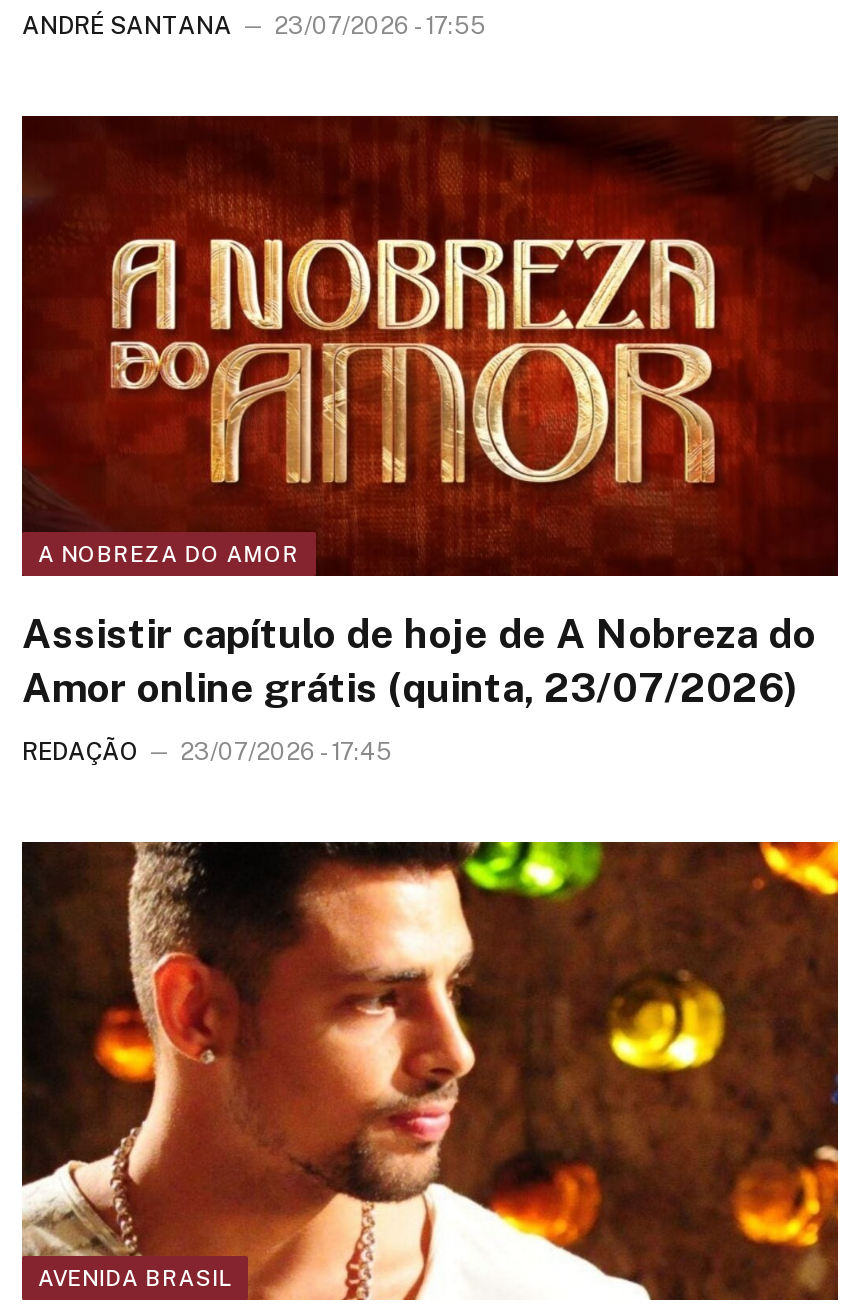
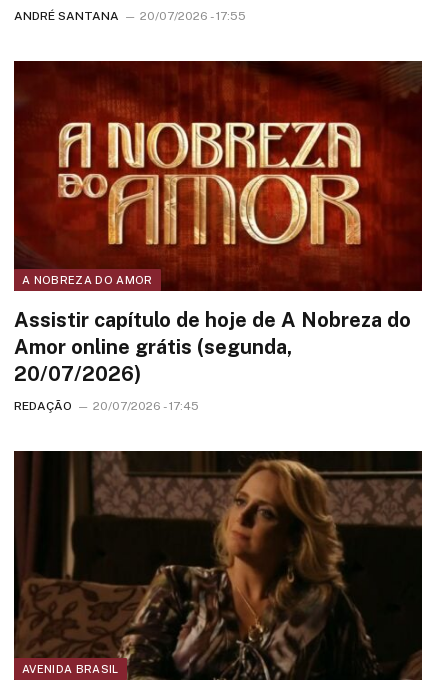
- ANDRÉ SANTANA 23/07/2026 - 17:55
+ ANDRÉ SANTANA 20/07/2026 - 17:55

- Amor online grátis (quinta, 23/07/2026)
+ Amor online grátis (segunda,
+ 20/07/2026)

- REDAÇÃO 23/07/2026 - 17:45
+ REDAÇÃO 20/07/2026 - 17:45

- [image]
+ [image]
